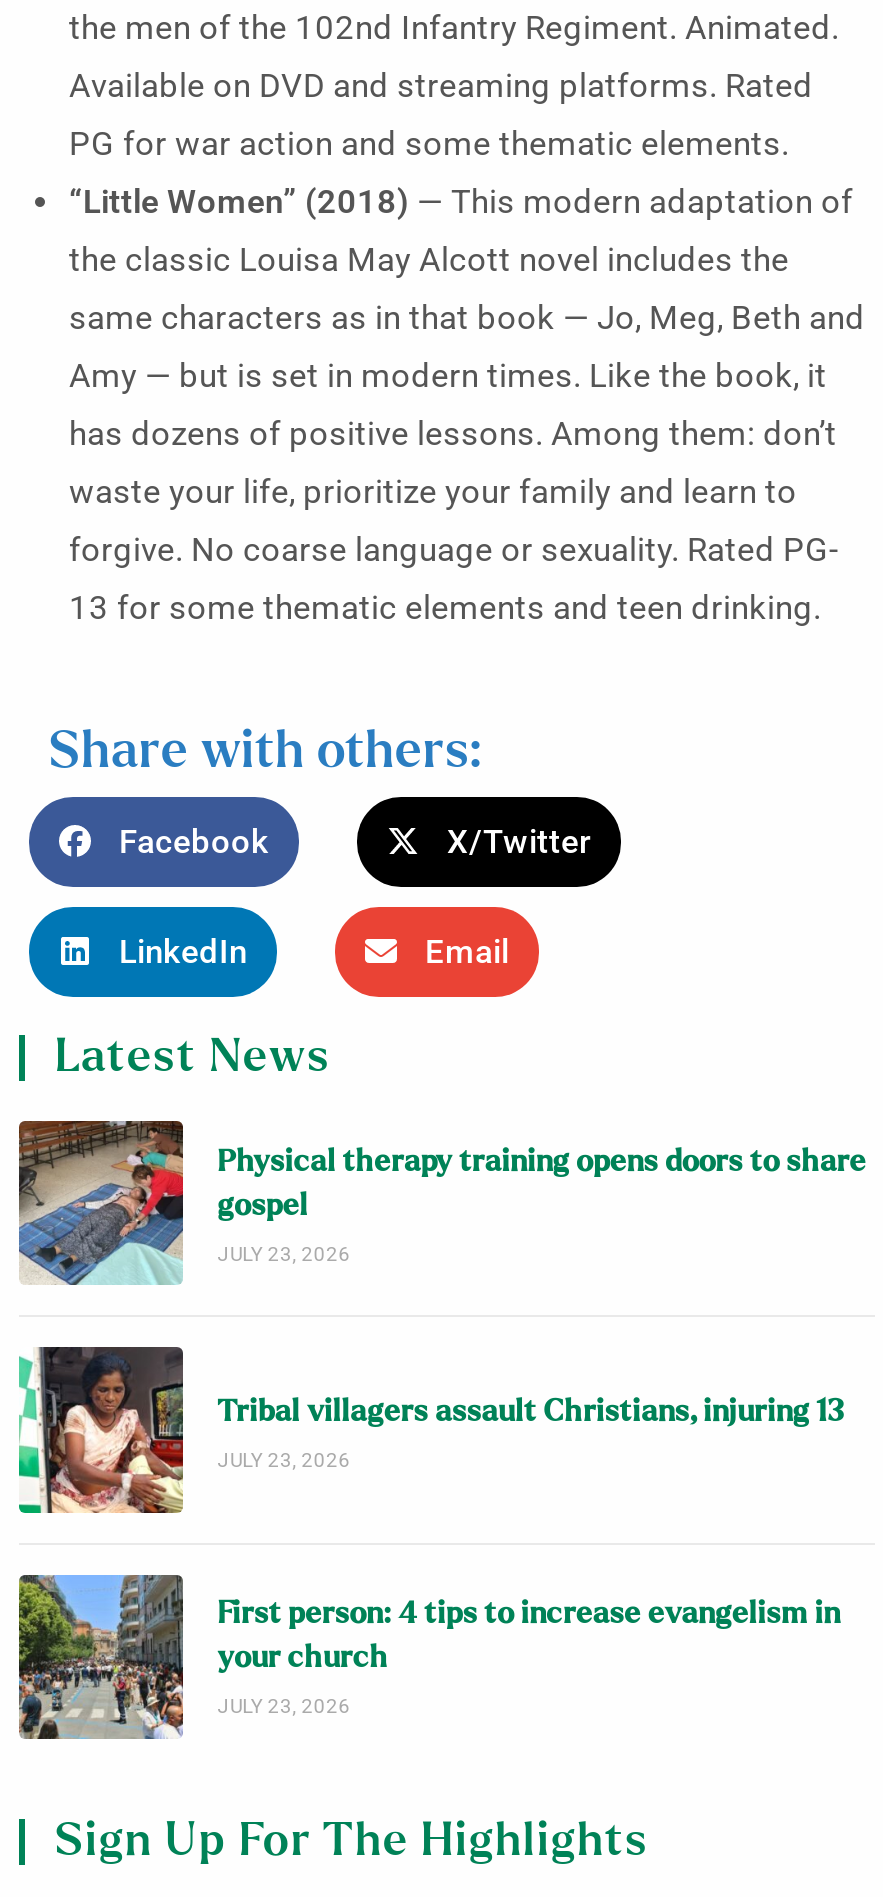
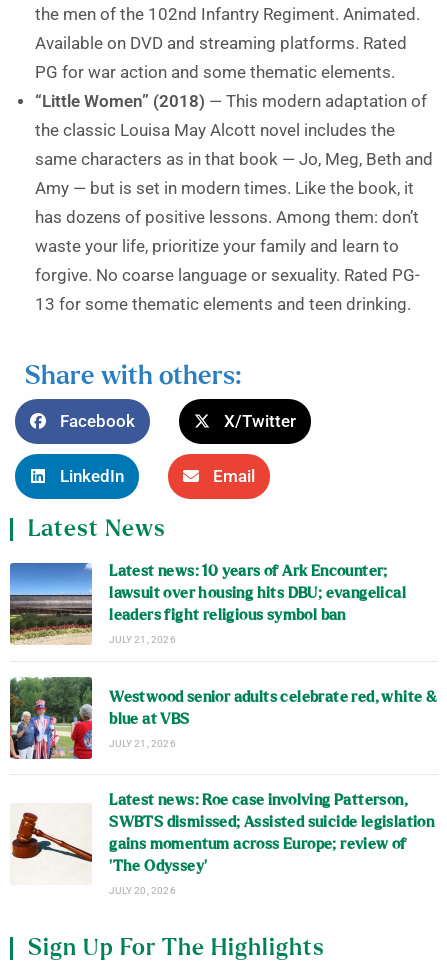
- [image]
- Physical therapy training opens doors to share
- gospel
- JULY 23, 2026
+ [image]
+ Latest news: 10 years of Ark Encounter;
+ lawsuit over housing hits DBU; evangelical
+ leaders fight religious symbol ban
+ JULY 21, 2026

- [image]
- Tribal villagers assault Christians, injuring 13
- JULY 23, 2026
+ [image]
+ Westwood senior adults celebrate red, white &
+ blue at VBS
+ JULY 21, 2026

- [image]
- First person: 4 tips to increase evangelism in
- your church
- JULY 23, 2026
+ [image]
+ Latest news: Roe case involving Patterson,
+ SWBTS dismissed; Assisted suicide legislation
+ gains momentum across Europe; review of
+ ‘The Odyssey’
+ JULY 20, 2026
